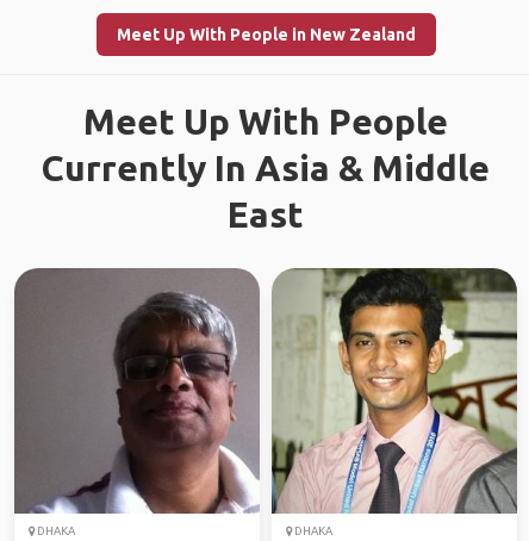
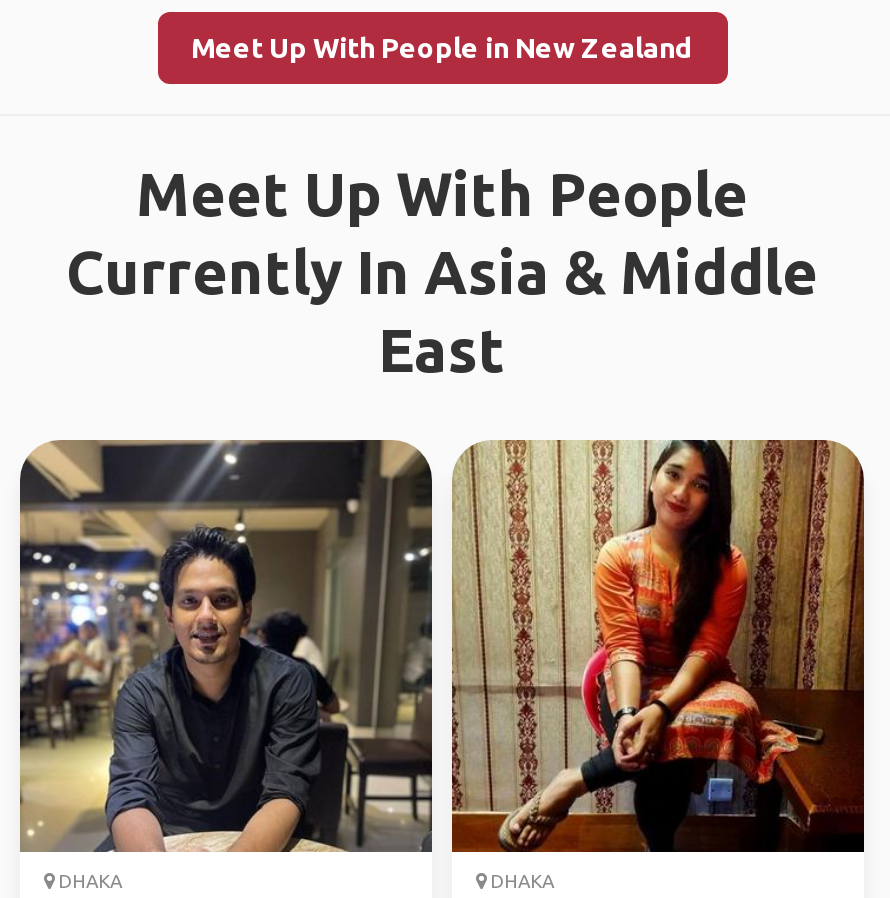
- [image]
+ [image]

- [image]
+ [image]
